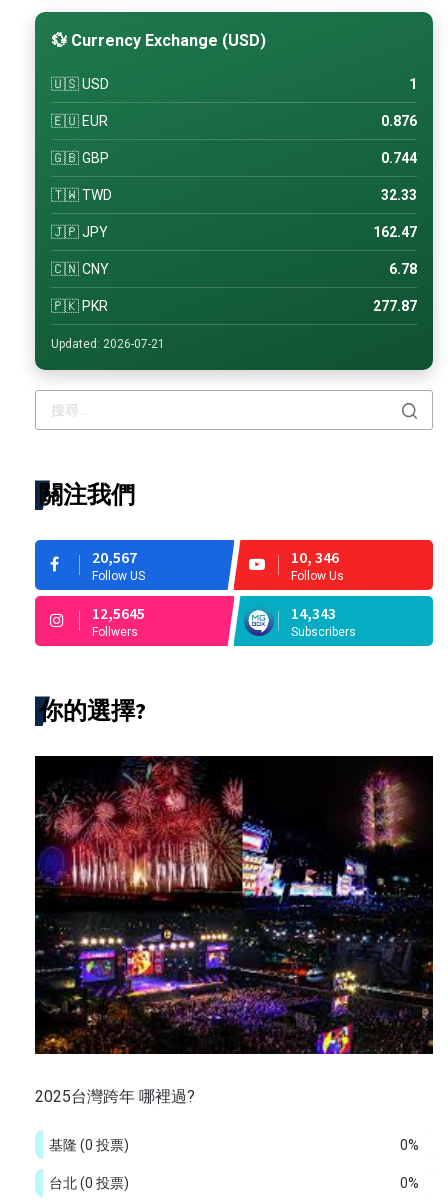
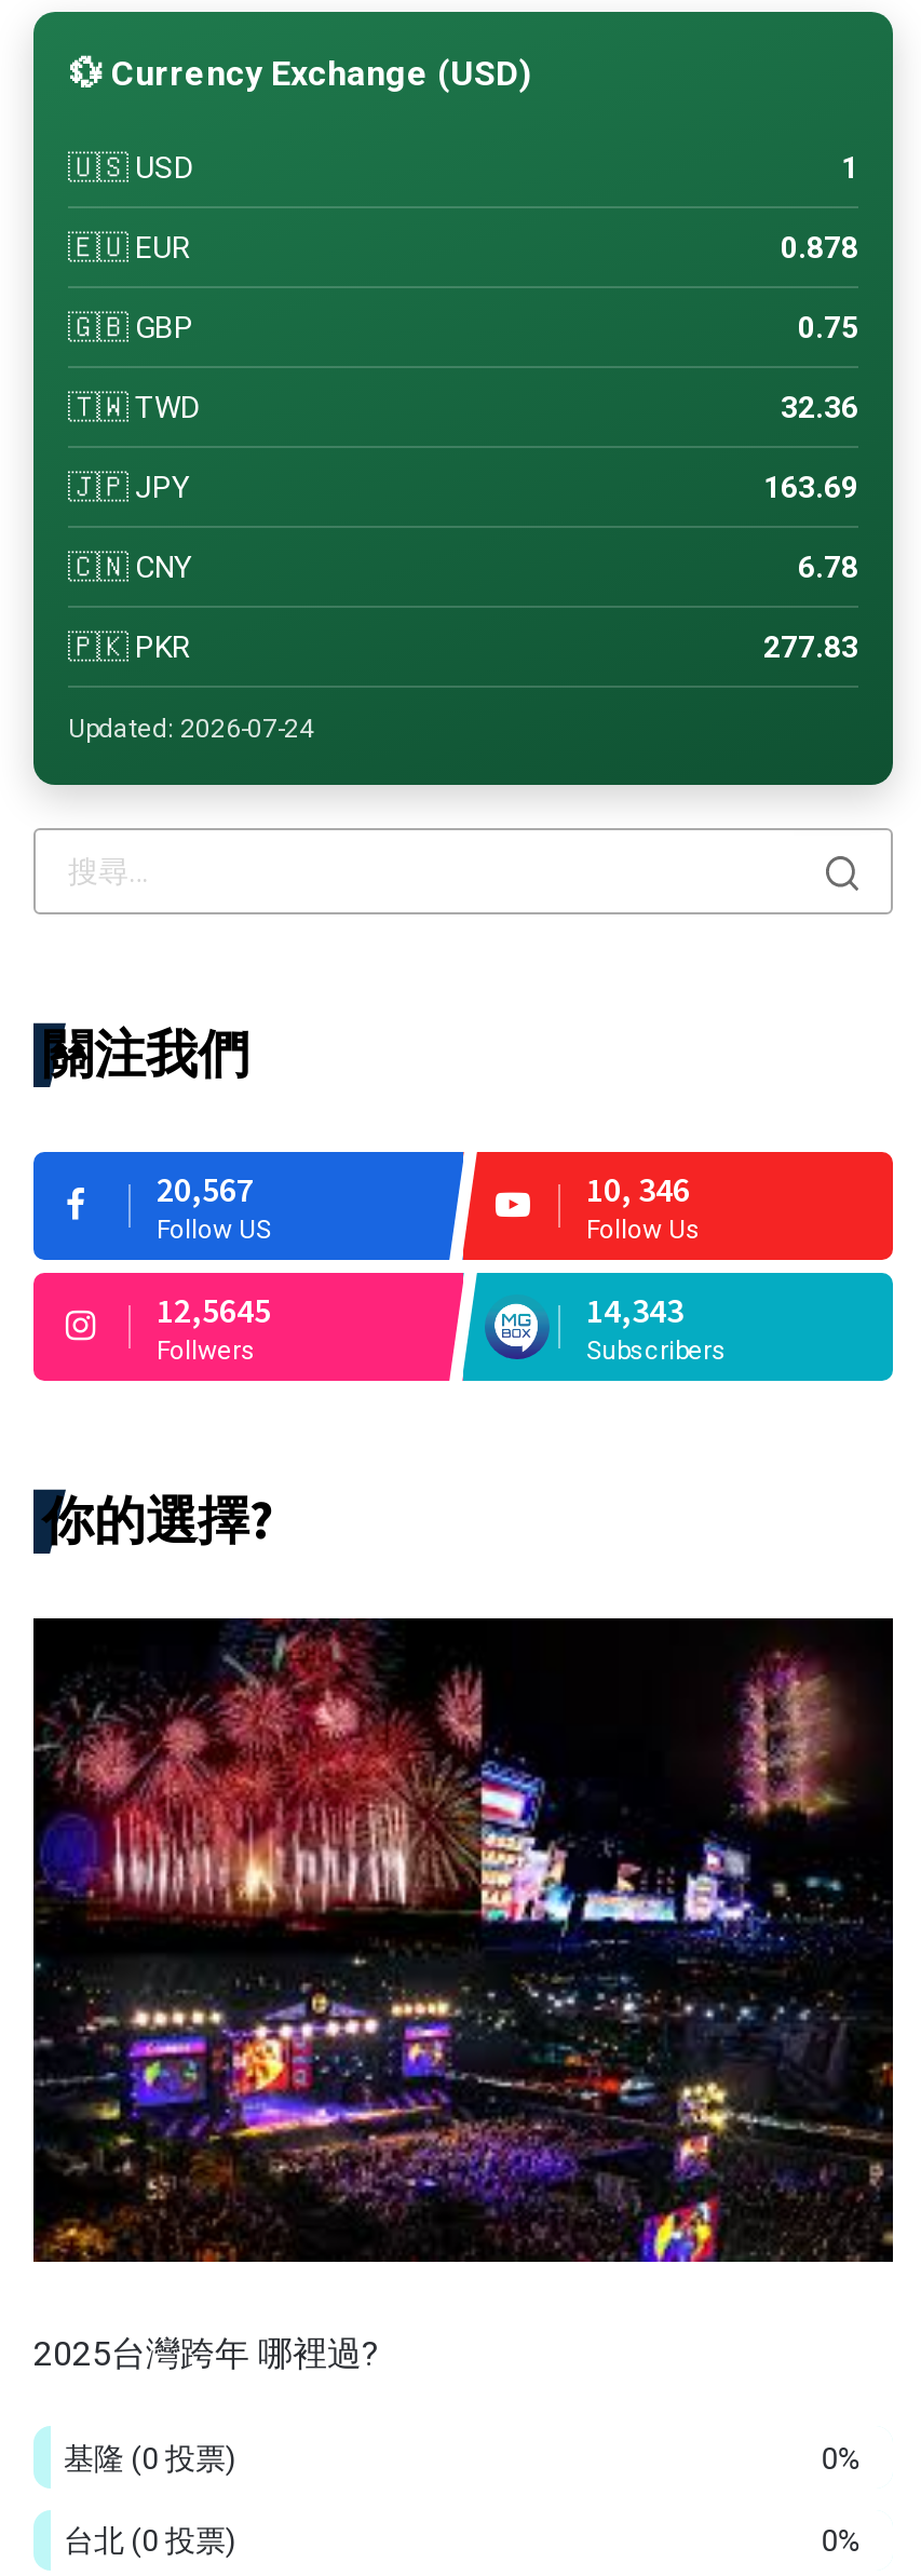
- 0.876
+ 0.878

- 0.744
+ 0.75

- 32.33
+ 32.36

- 162.47
+ 163.69

- 277.87
+ 277.83

- Updated: 2026-07-21
+ Updated: 2026-07-24
